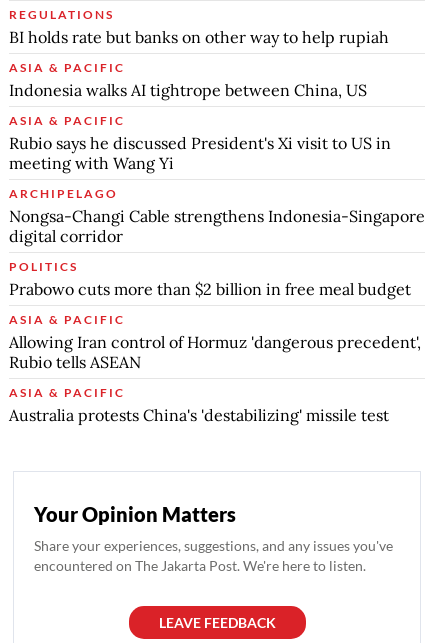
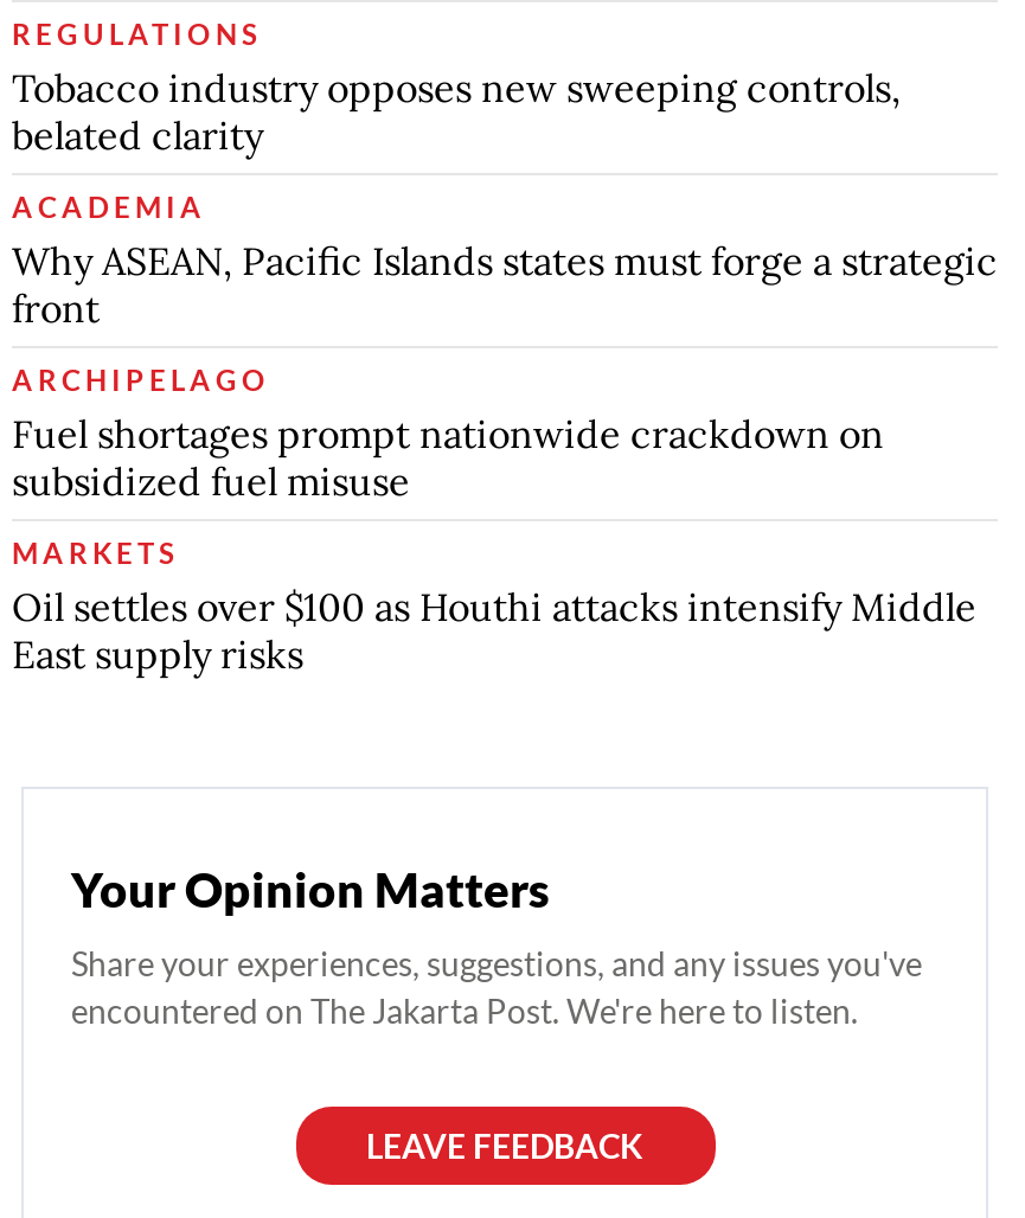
- BI holds rate but banks on other way to help rupiah
- ASIA & PACIFIC
- Indonesia walks AI tightrope between China, US
- ASIA & PACIFIC
- Rubio says he discussed President's Xi visit to US in
- meeting with Wang Yi
+ Tobacco industry opposes new sweeping controls,
+ belated clarity
+ ACADEMIA
+ Why ASEAN, Pacific Islands states must forge a strategic
+ front

- Nongsa-Changi Cable strengthens Indonesia-Singapore
- digital corridor
- POLITICS
- Prabowo cuts more than $2 billion in free meal budget
- ASIA & PACIFIC
- Allowing Iran control of Hormuz 'dangerous precedent',
- Rubio tells ASEAN
- ASIA & PACIFIC
- Australia protests China's 'destabilizing' missile test
+ Fuel shortages prompt nationwide crackdown on
+ subsidized fuel misuse
+ MARKETS
+ Oil settles over $100 as Houthi attacks intensify Middle
+ East supply risks
